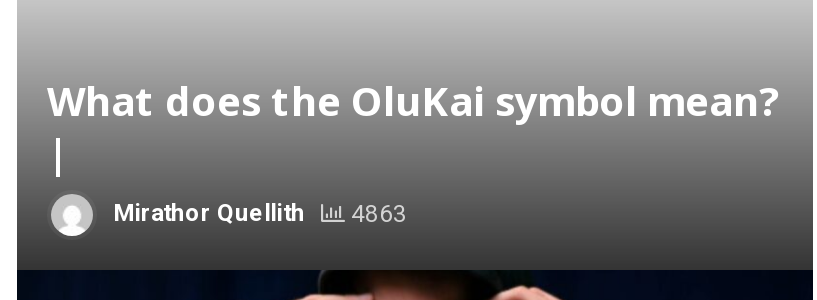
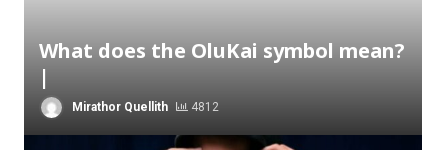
- Mirathor Quellith 4863
+ Mirathor Quellith 4812
